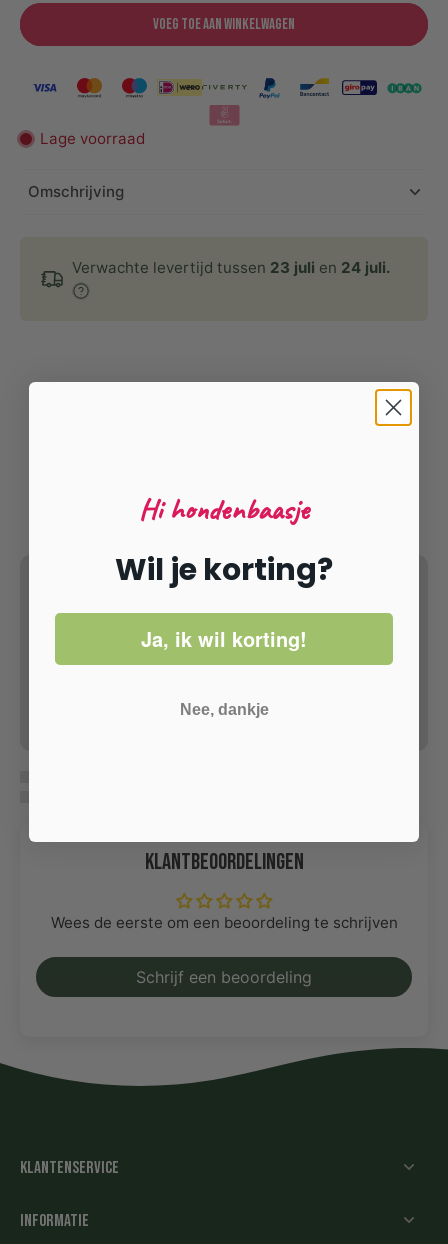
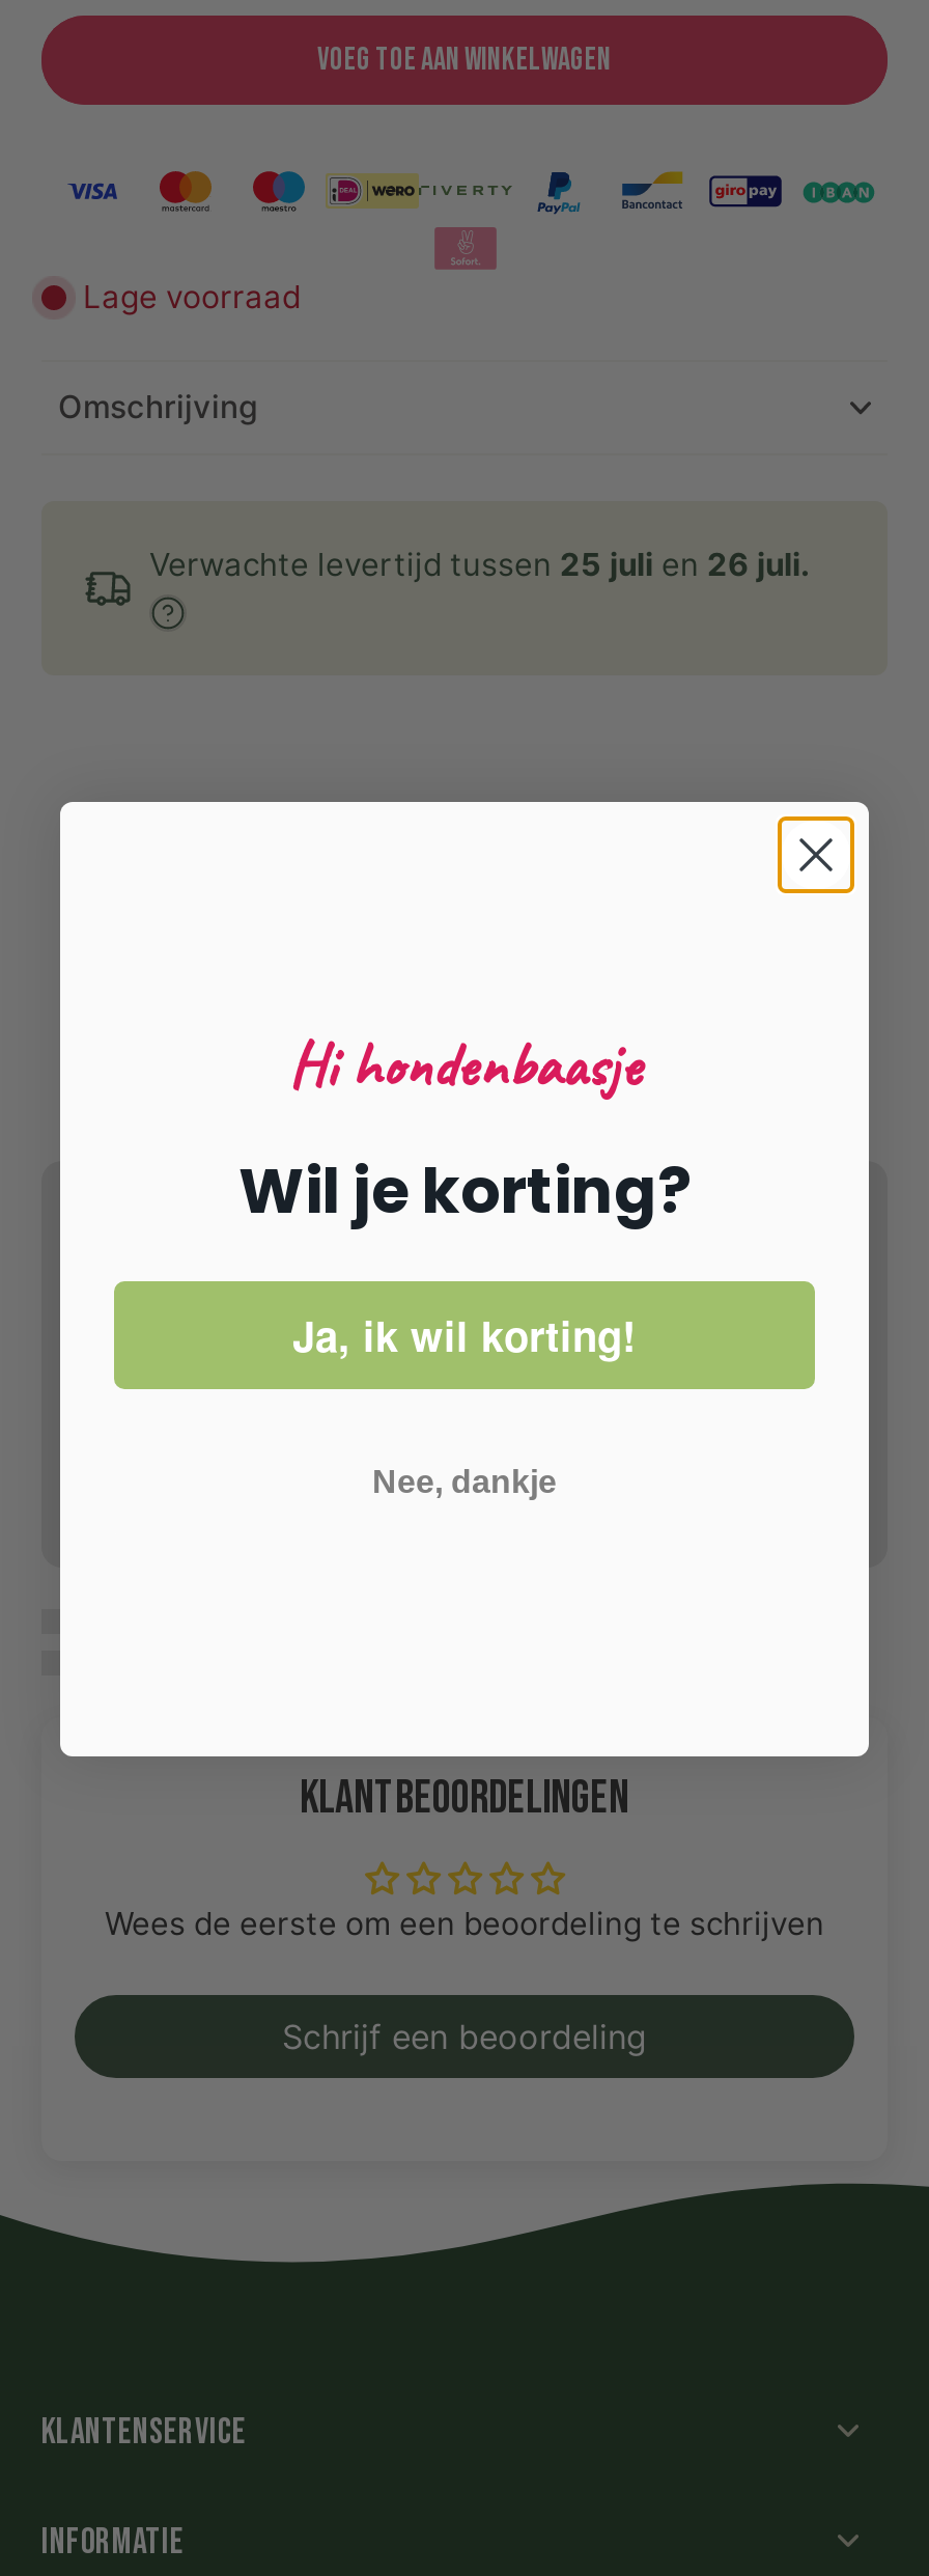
- Verwachte levertijd tussen 23 juli en 24 juli.
+ Verwachte levertijd tussen 25 juli en 26 juli.
